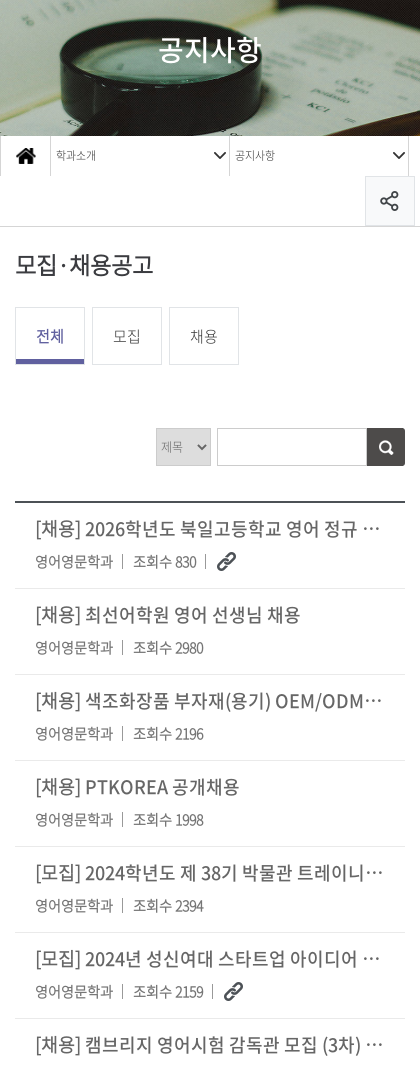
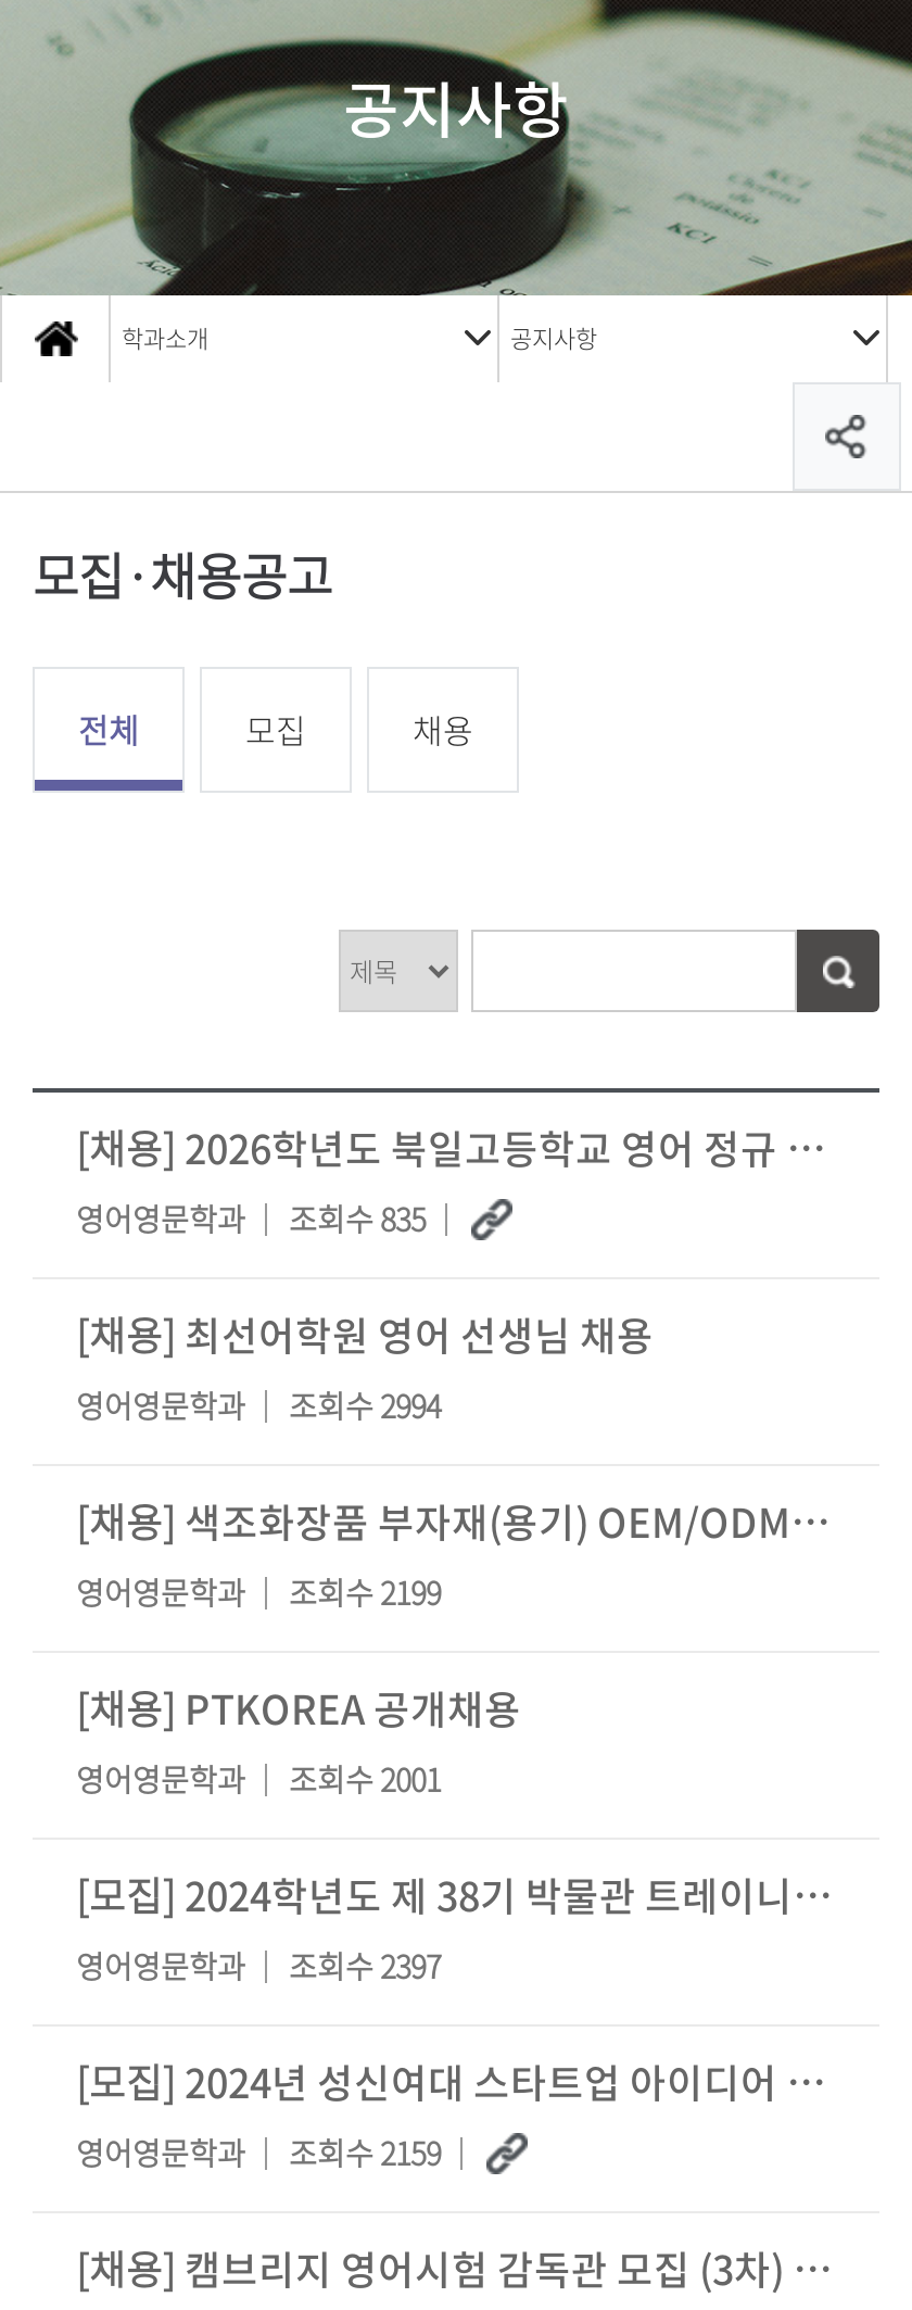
- 영어영문학과 조회수 830
+ 영어영문학과 조회수 835

- 영어영문학과 조회수 2980
+ 영어영문학과 조회수 2994

- 영어영문학과 조회수 2196
+ 영어영문학과 조회수 2199

- 영어영문학과 조회수 1998
+ 영어영문학과 조회수 2001

- 영어영문학과 조회수 2394
+ 영어영문학과 조회수 2397
